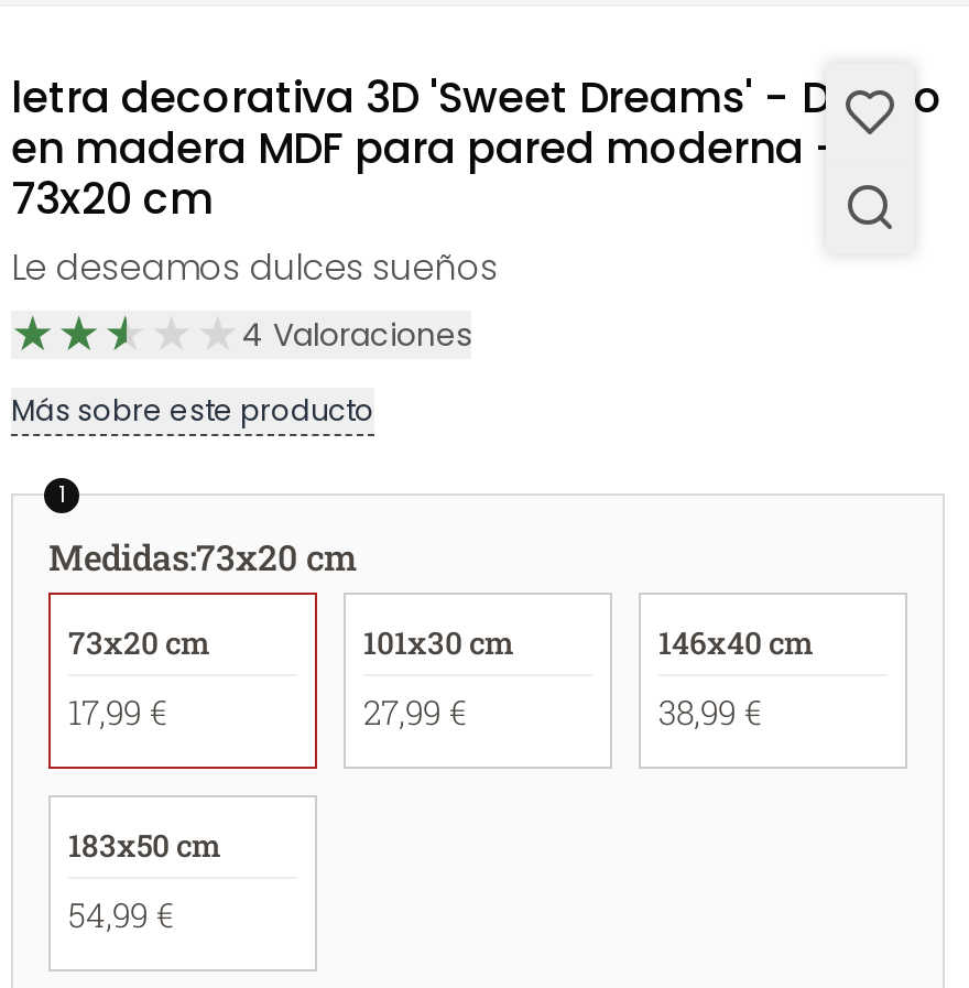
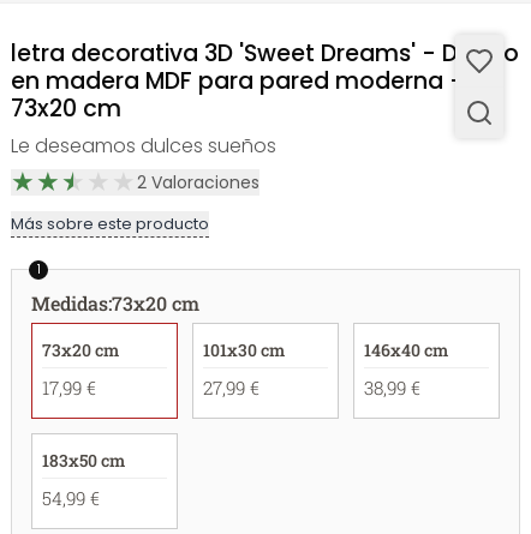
- 4 Valoraciones
+ 2 Valoraciones
